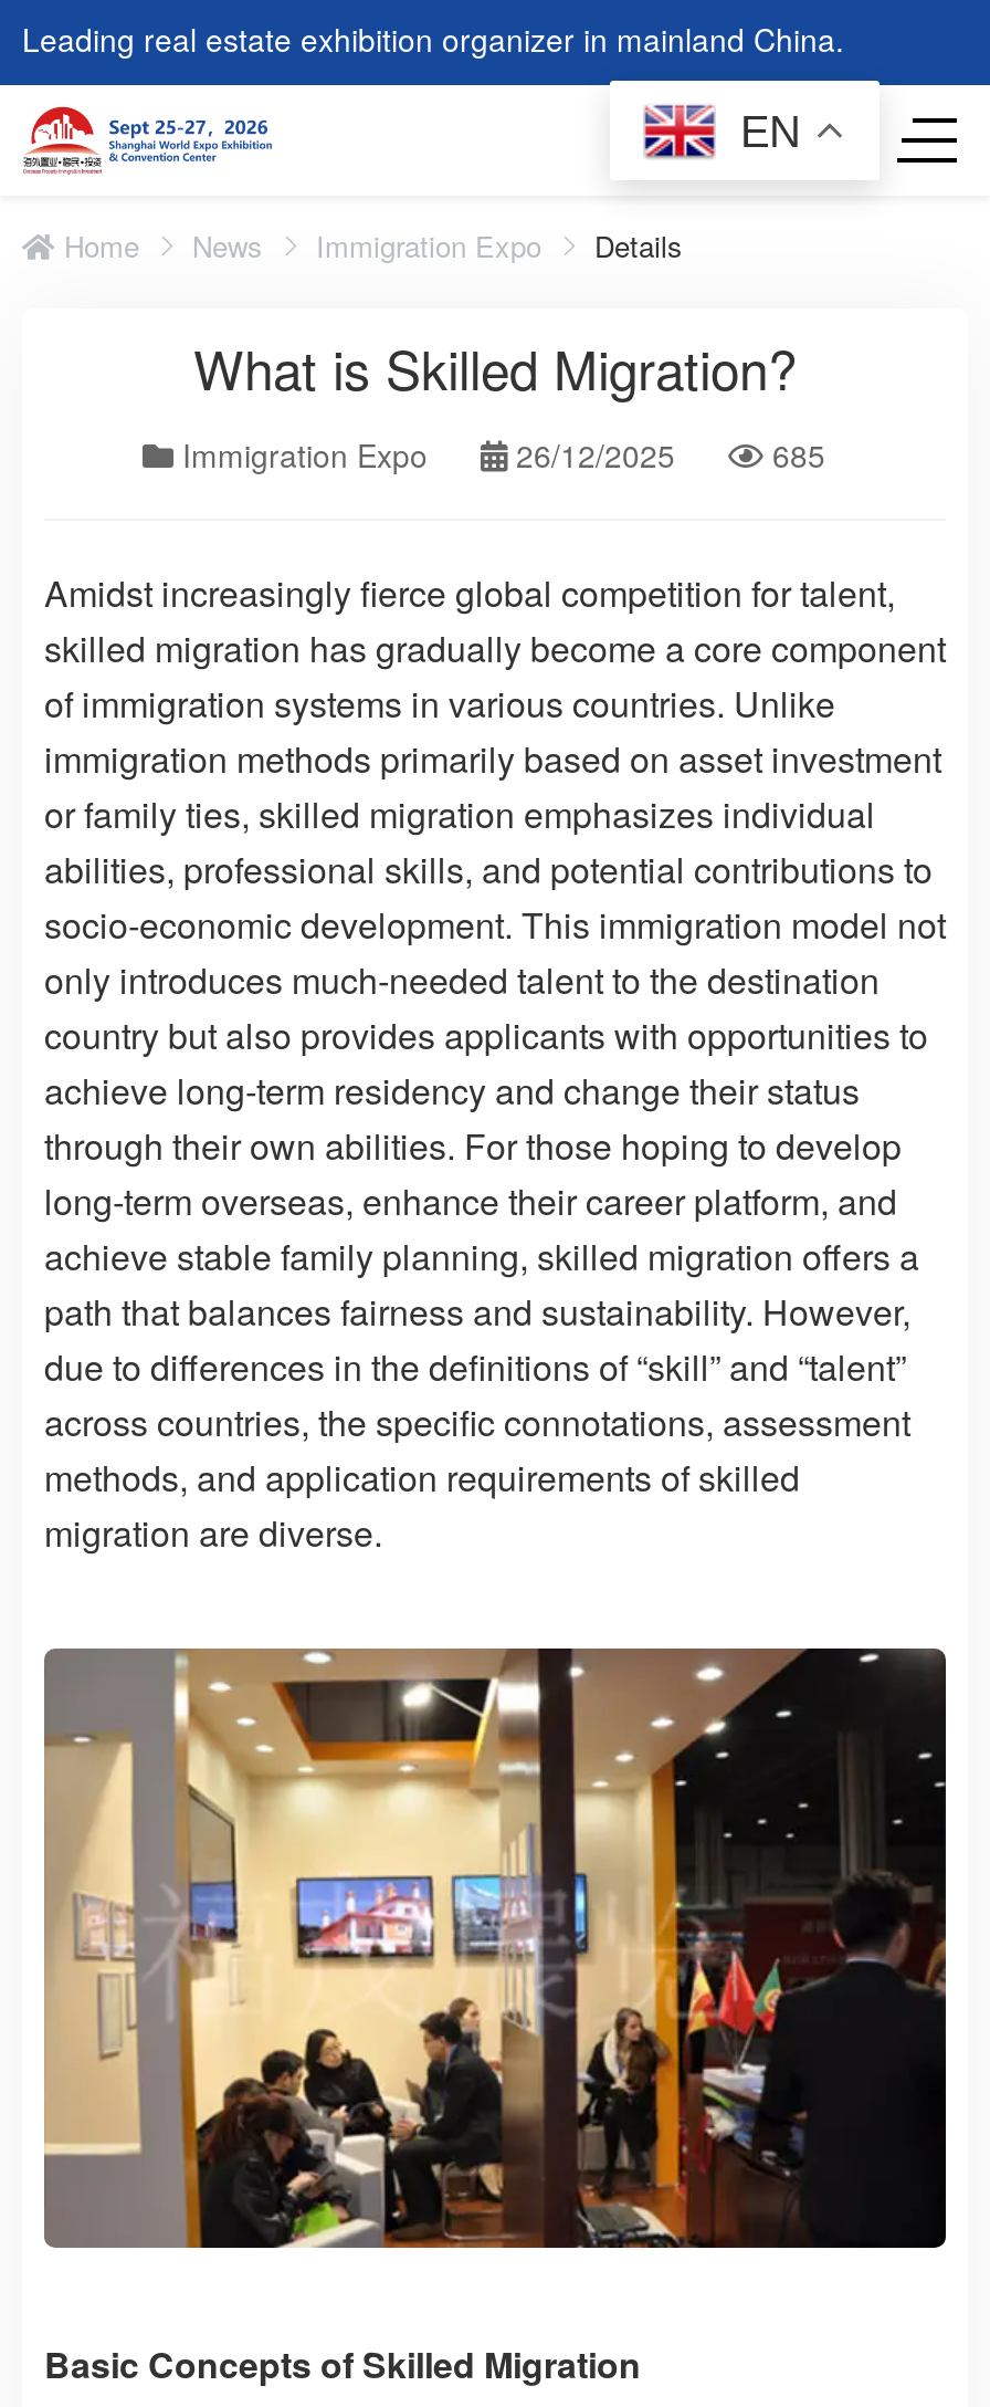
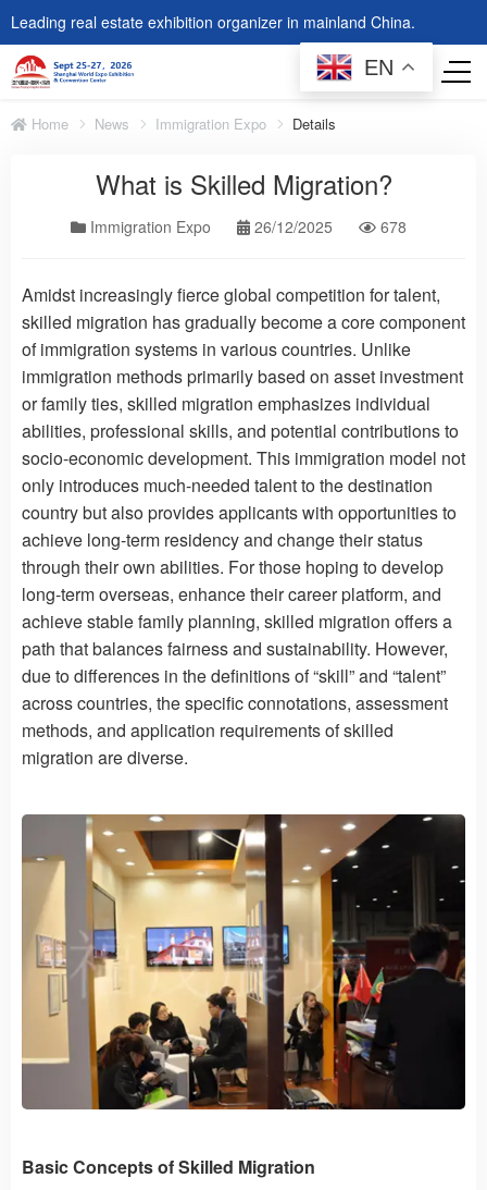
- Immigration Expo 26/12/2025 685
+ Immigration Expo 26/12/2025 678
